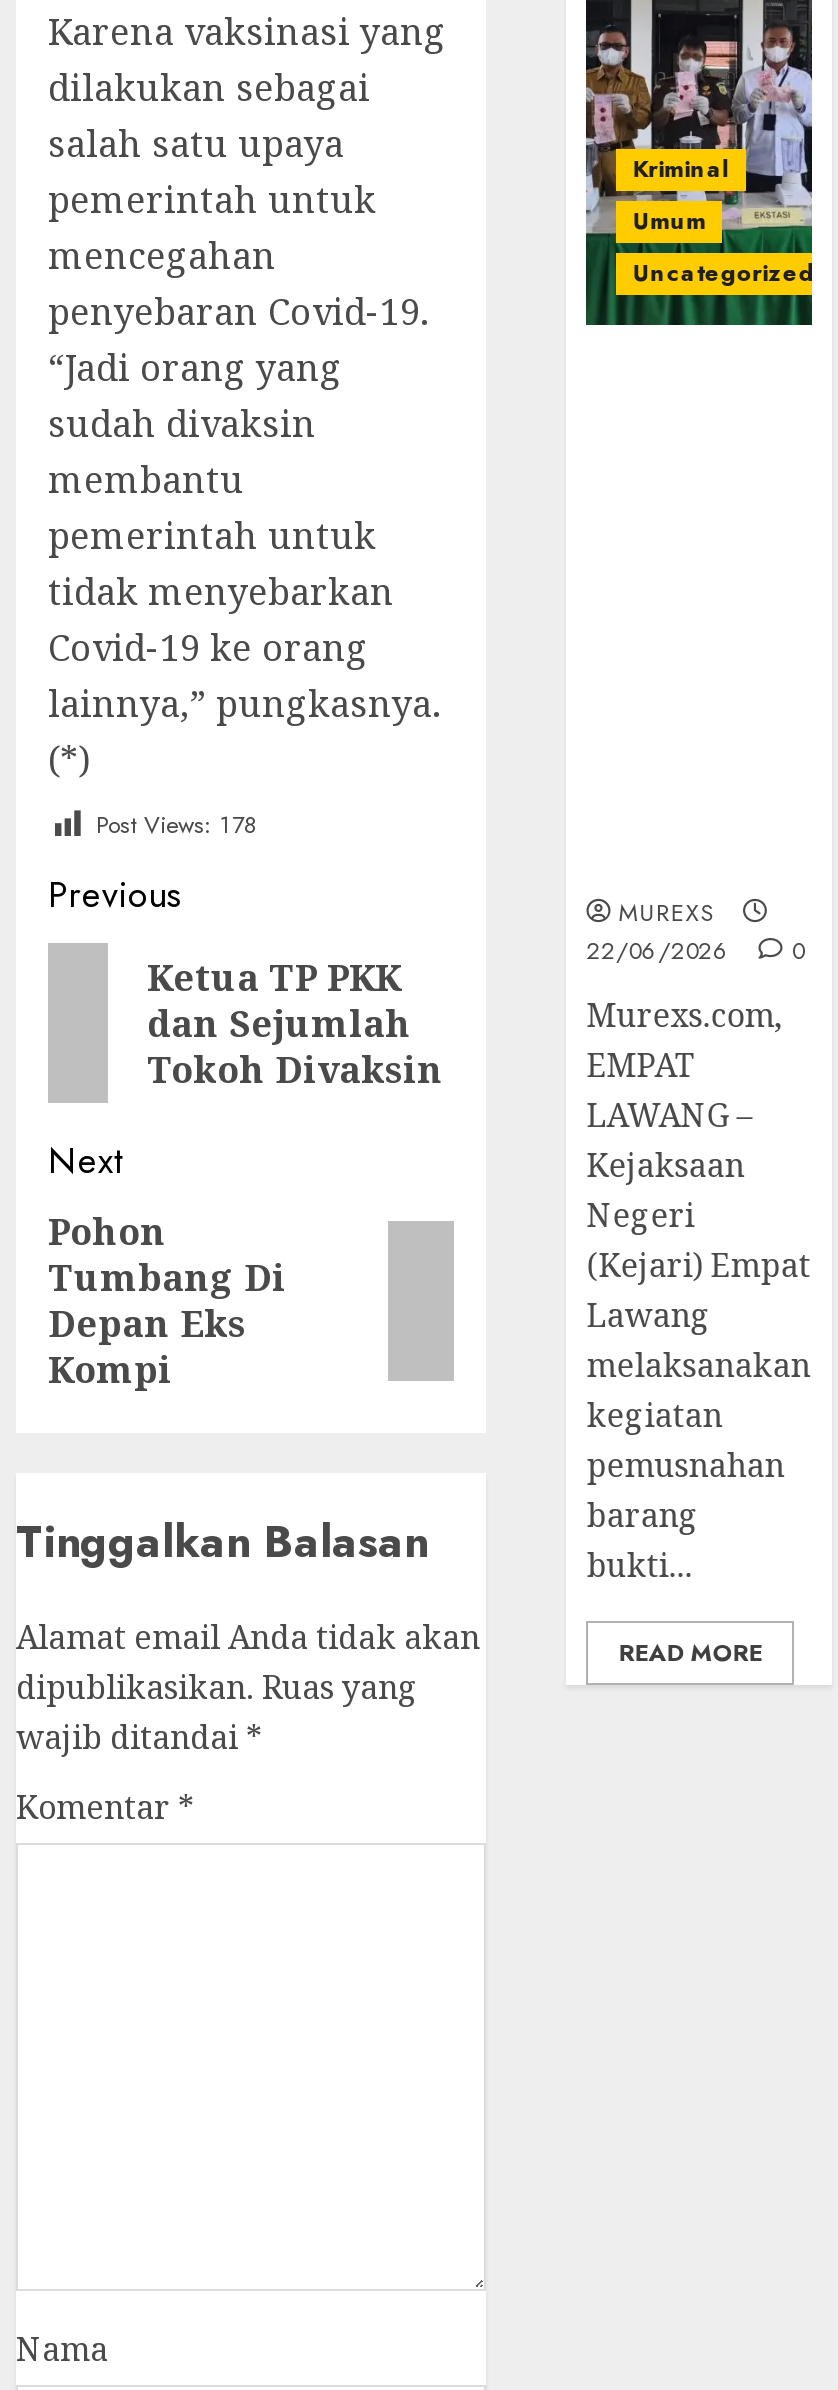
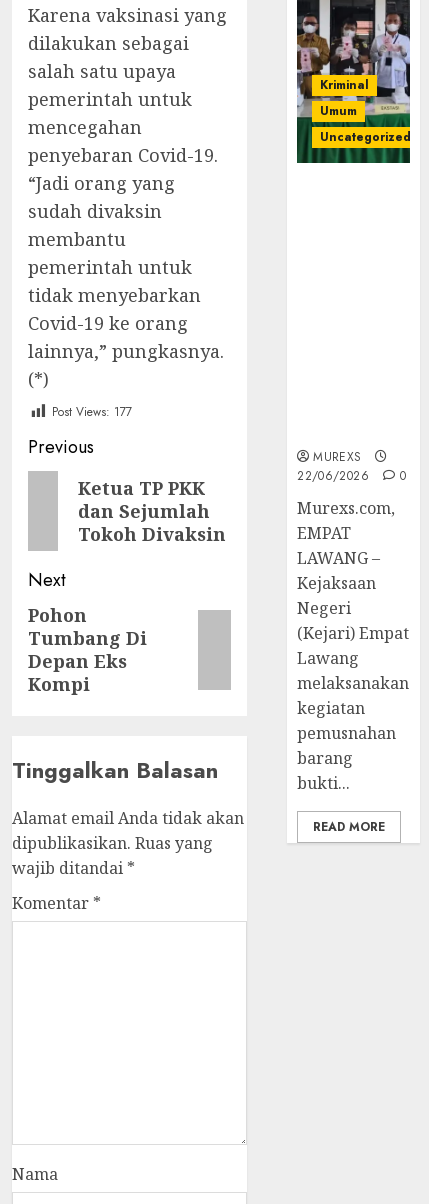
- Post Views: 178
+ Post Views: 177
